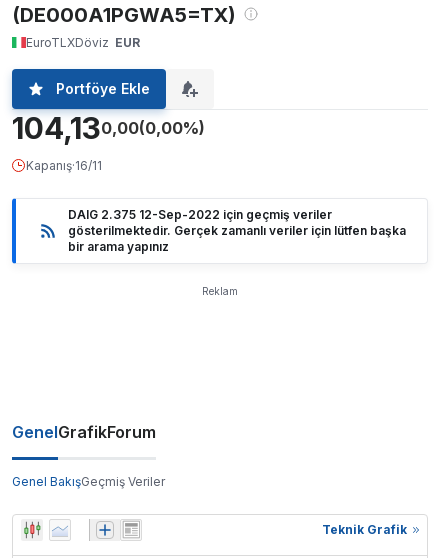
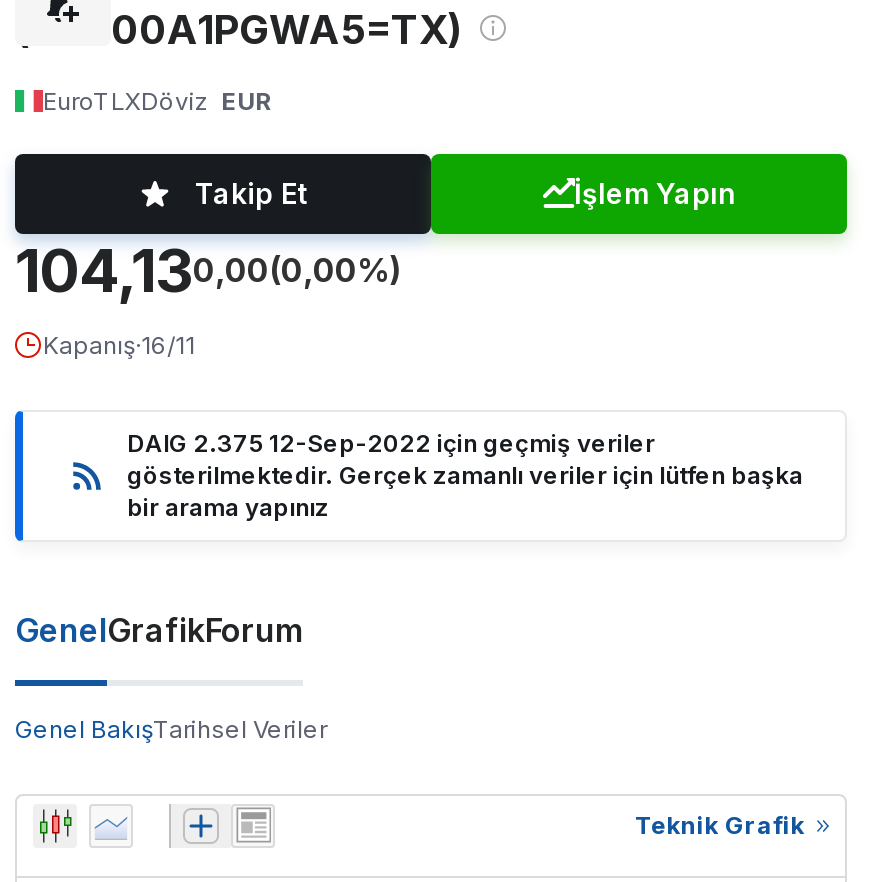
- Portföye Ekle
+ Takip Et
+ İşlem Yapın

- Reklam

- Genel BakışGeçmiş Veriler
+ Genel BakışTarihsel Veriler
